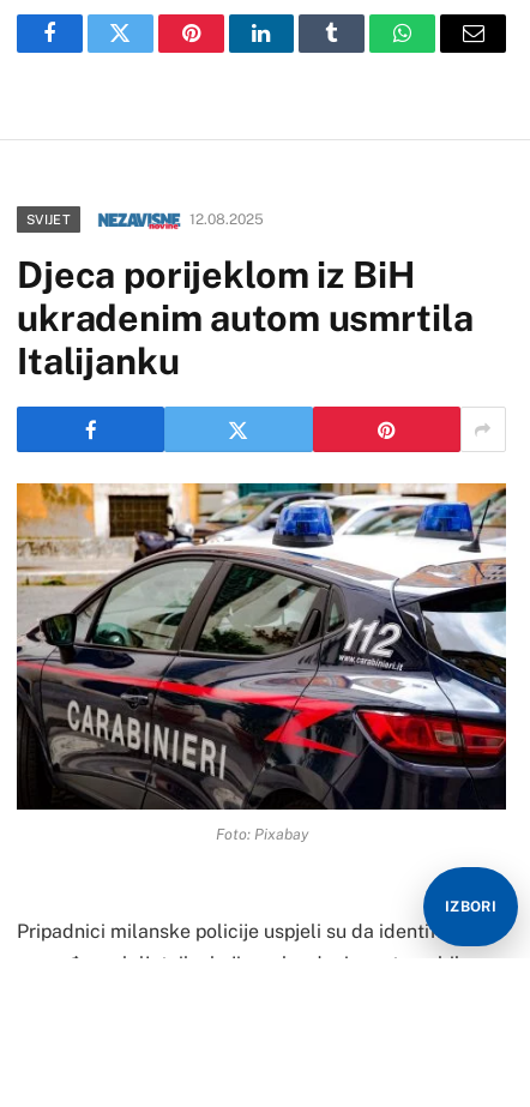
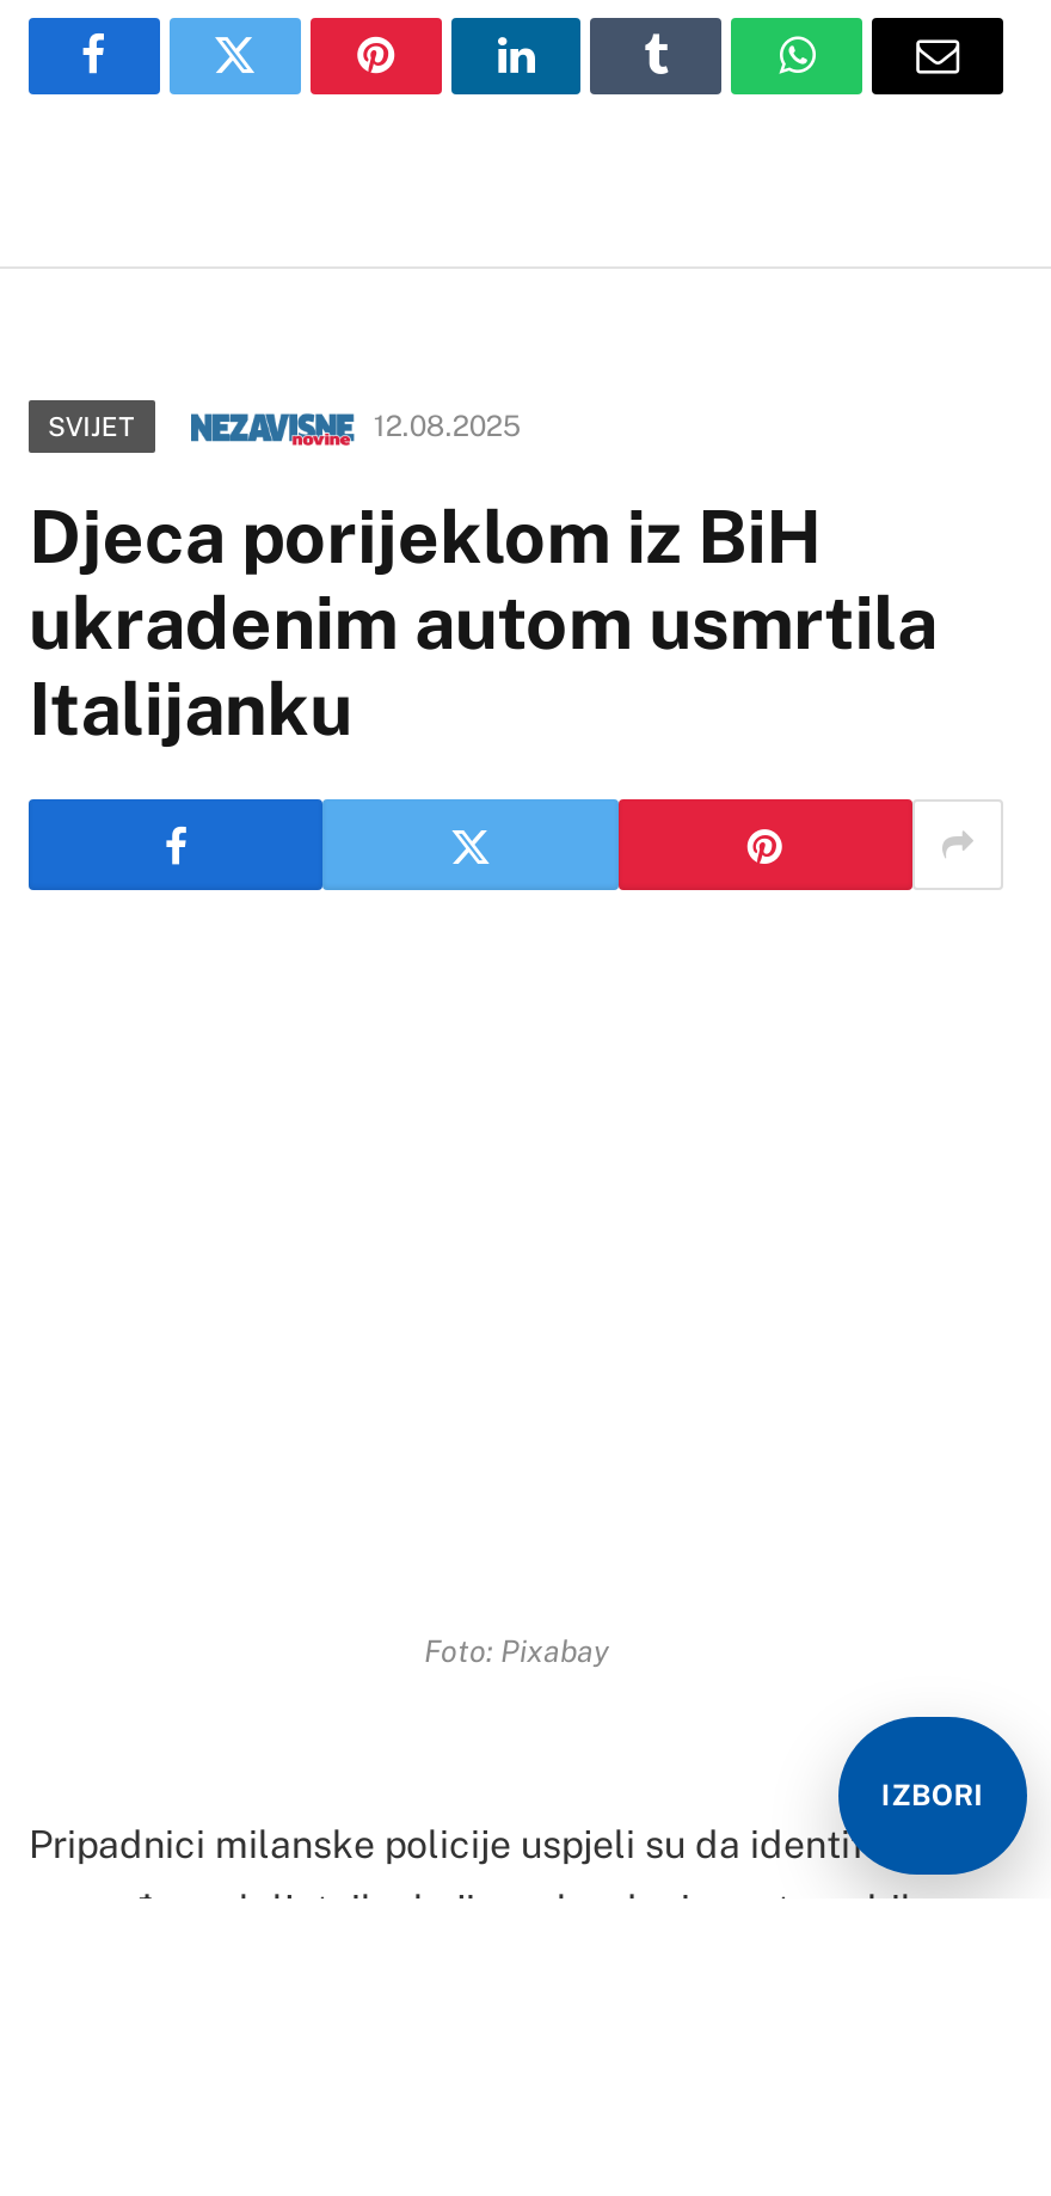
- [image]
